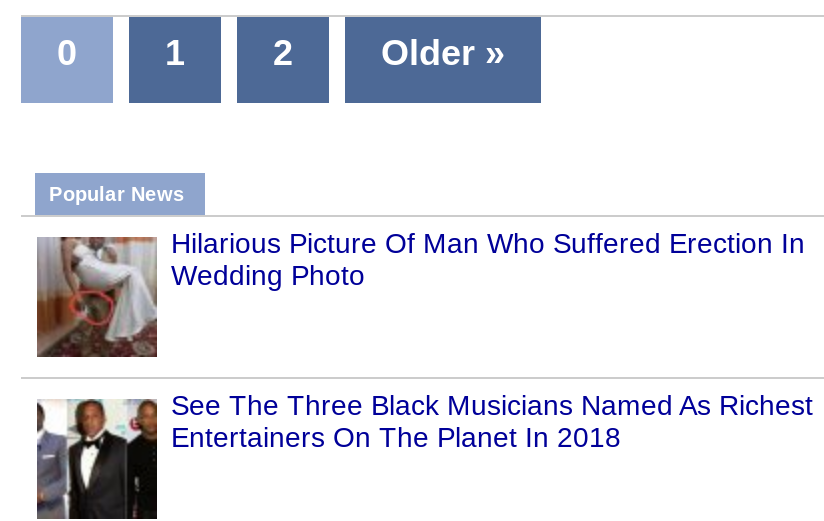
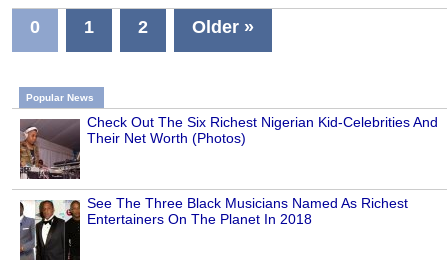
- [image]
- Hilarious Picture Of Man Who Suffered Erection In
- Wedding Photo
+ [image]
+ Check Out The Six Richest Nigerian Kid-Celebrities And
+ Their Net Worth (Photos)
